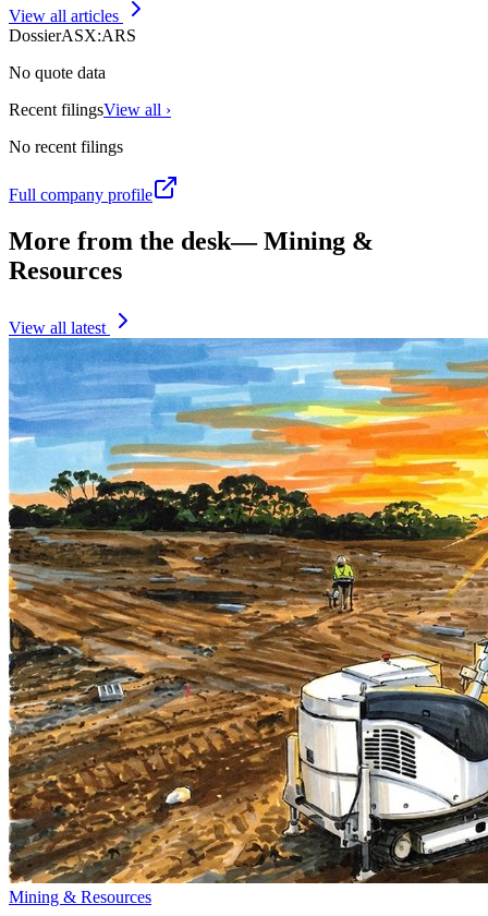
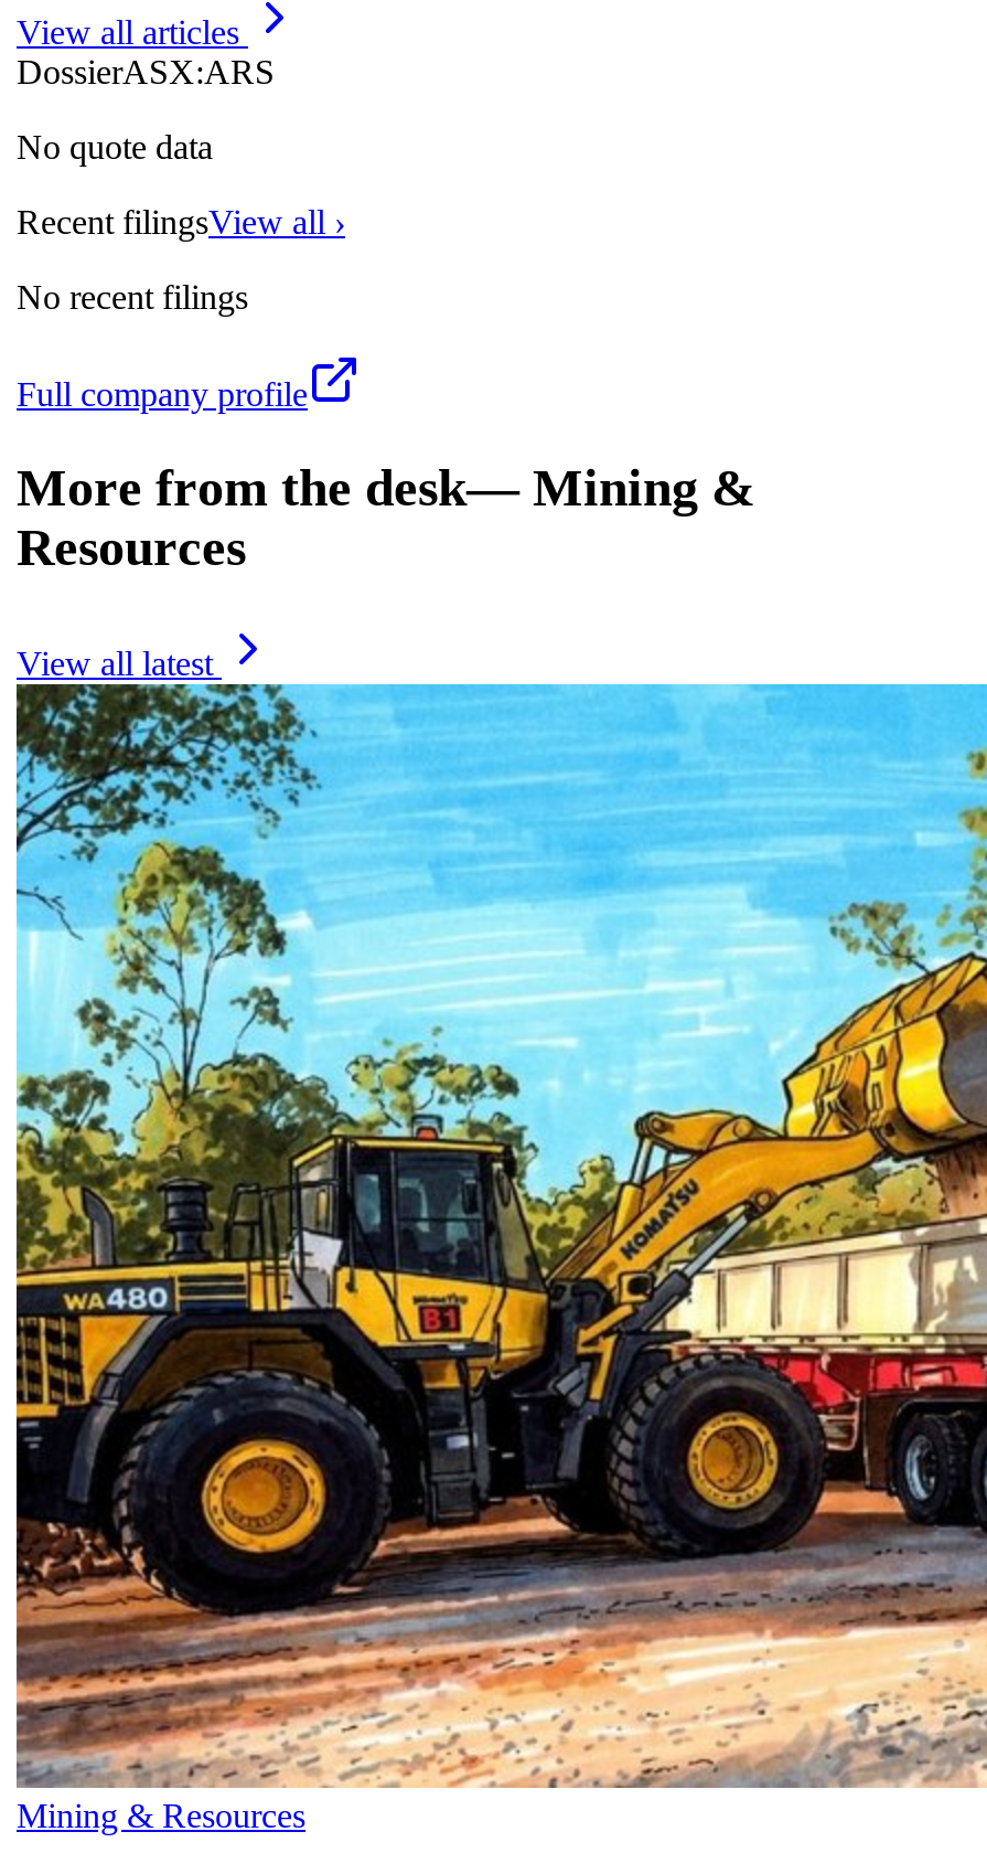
- [image]
+ [image]
